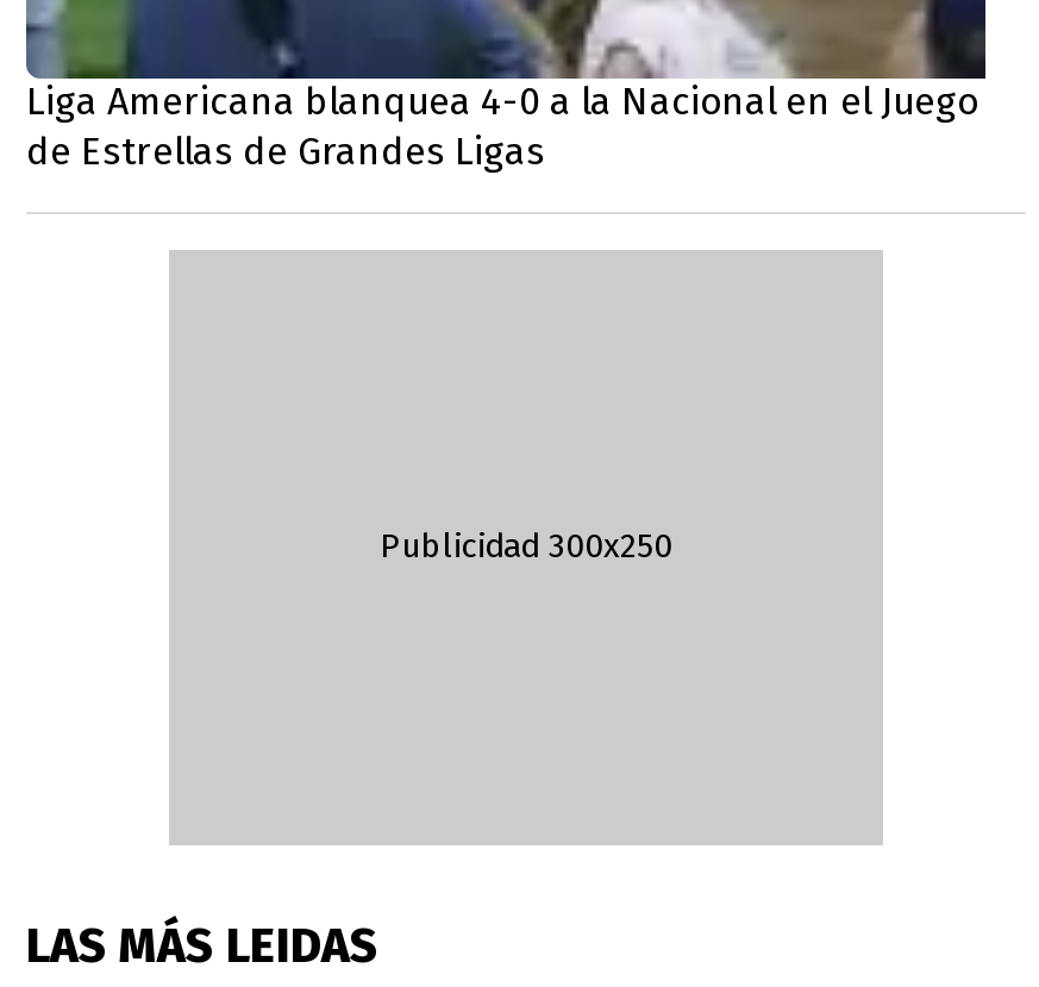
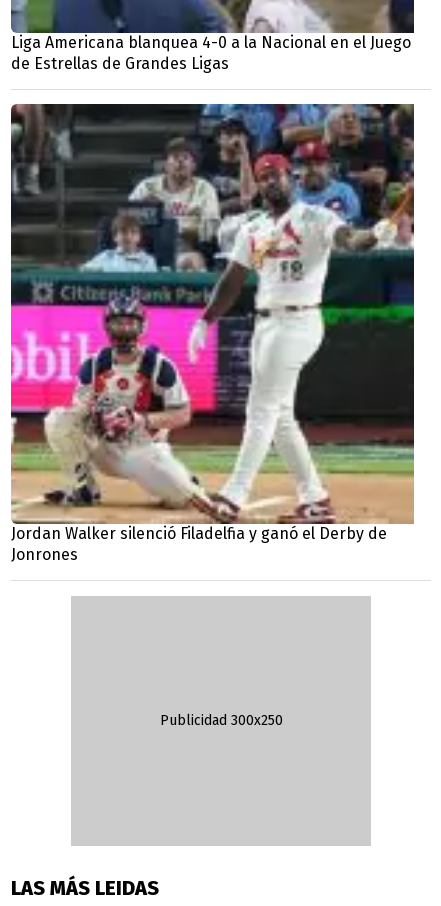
+ [image]
+ Jordan Walker silenció Filadelfia y ganó el Derby de
+ Jonrones
